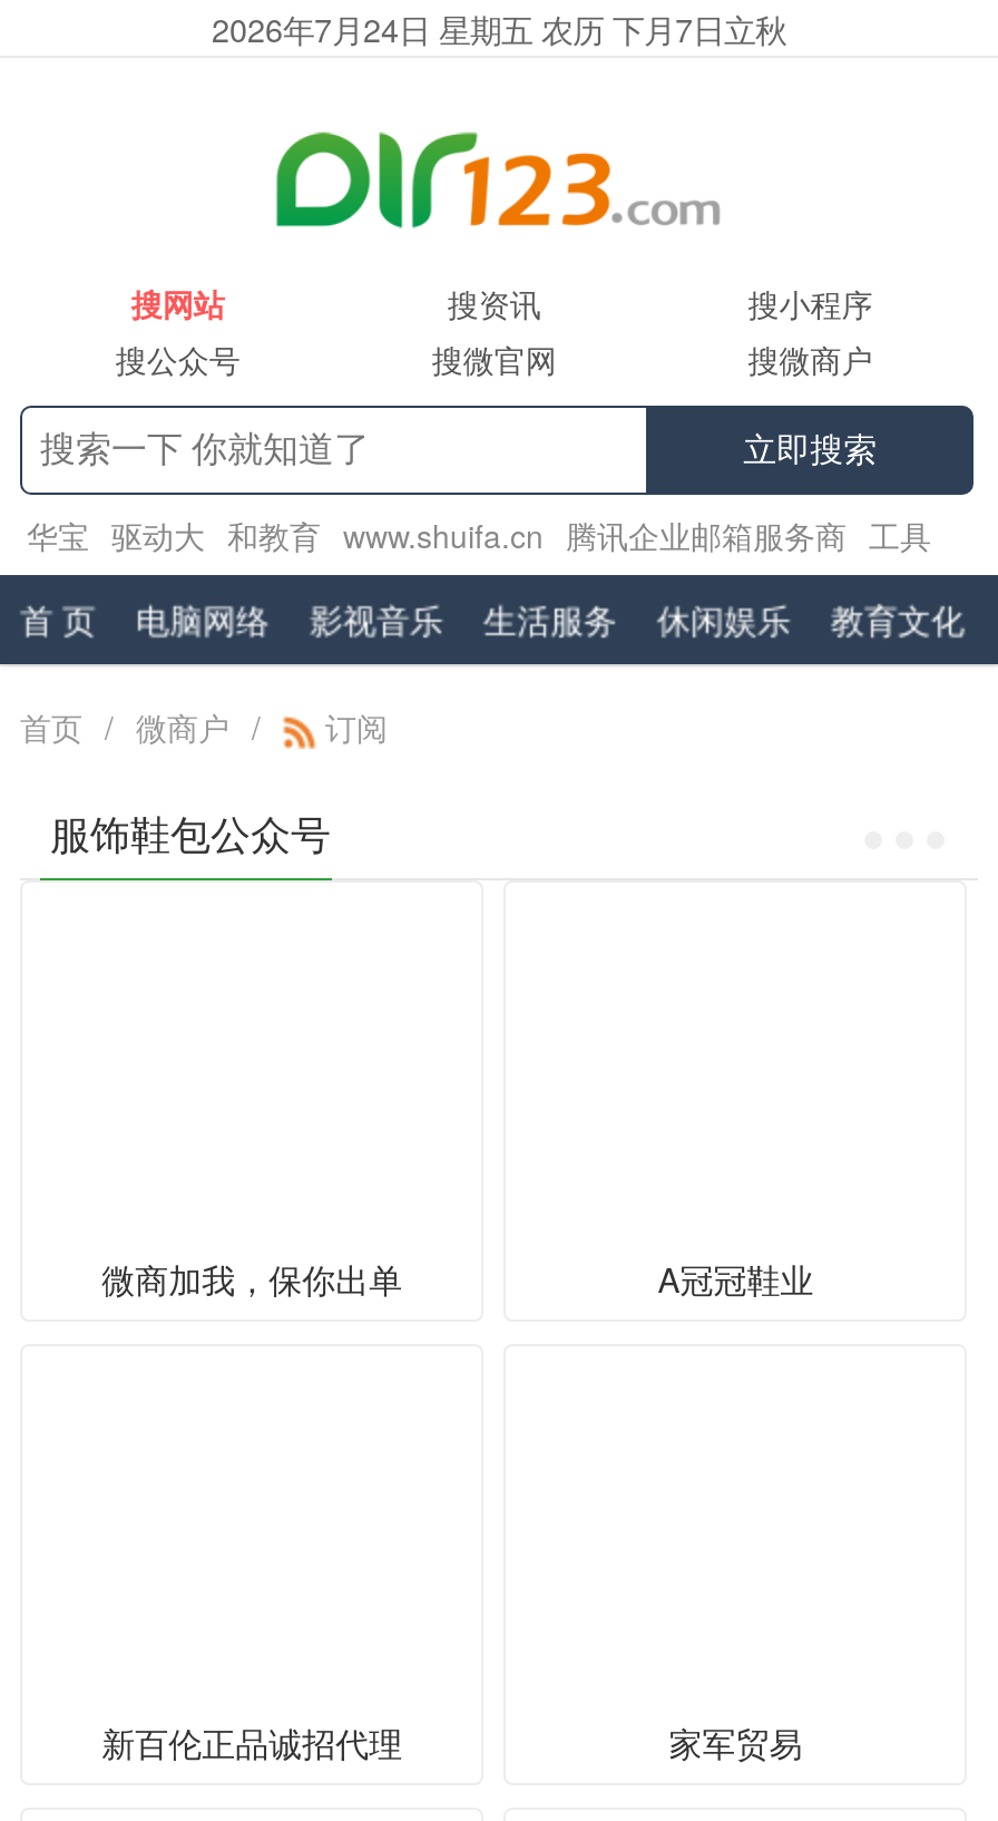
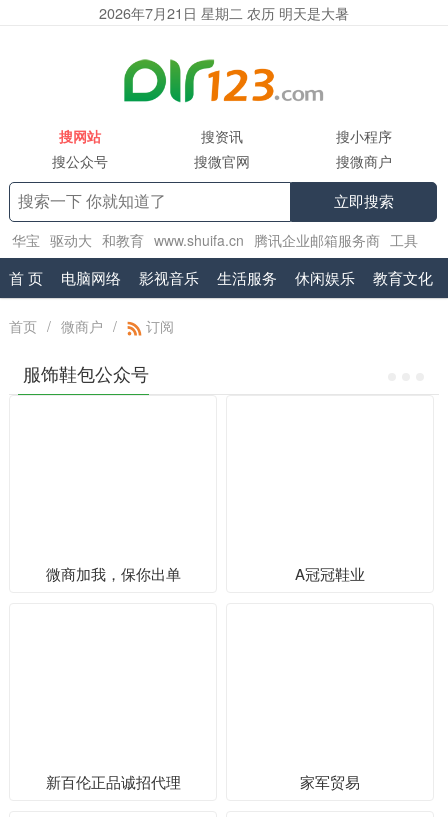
- 2026年7月24日 星期五 农历 下月7日立秋
+ 2026年7月21日 星期二 农历 明天是大暑
